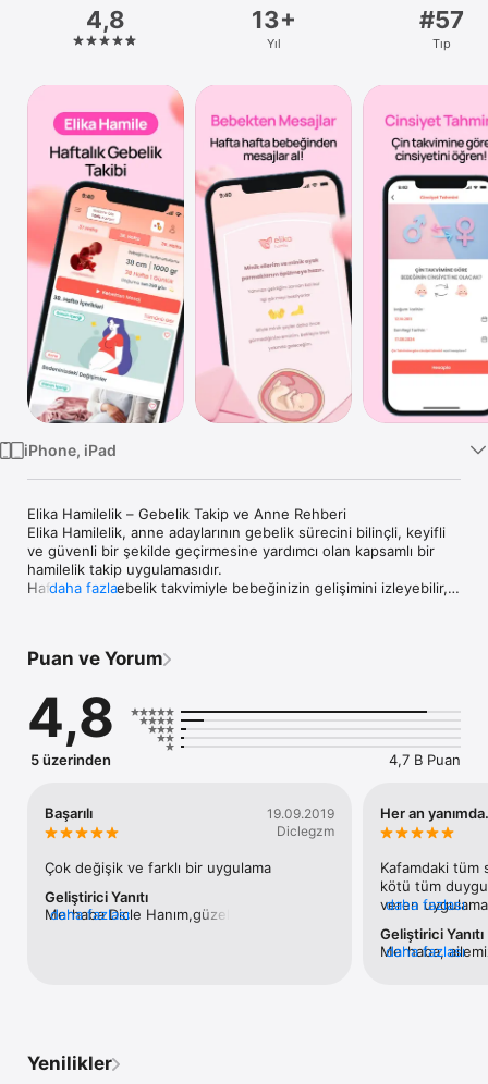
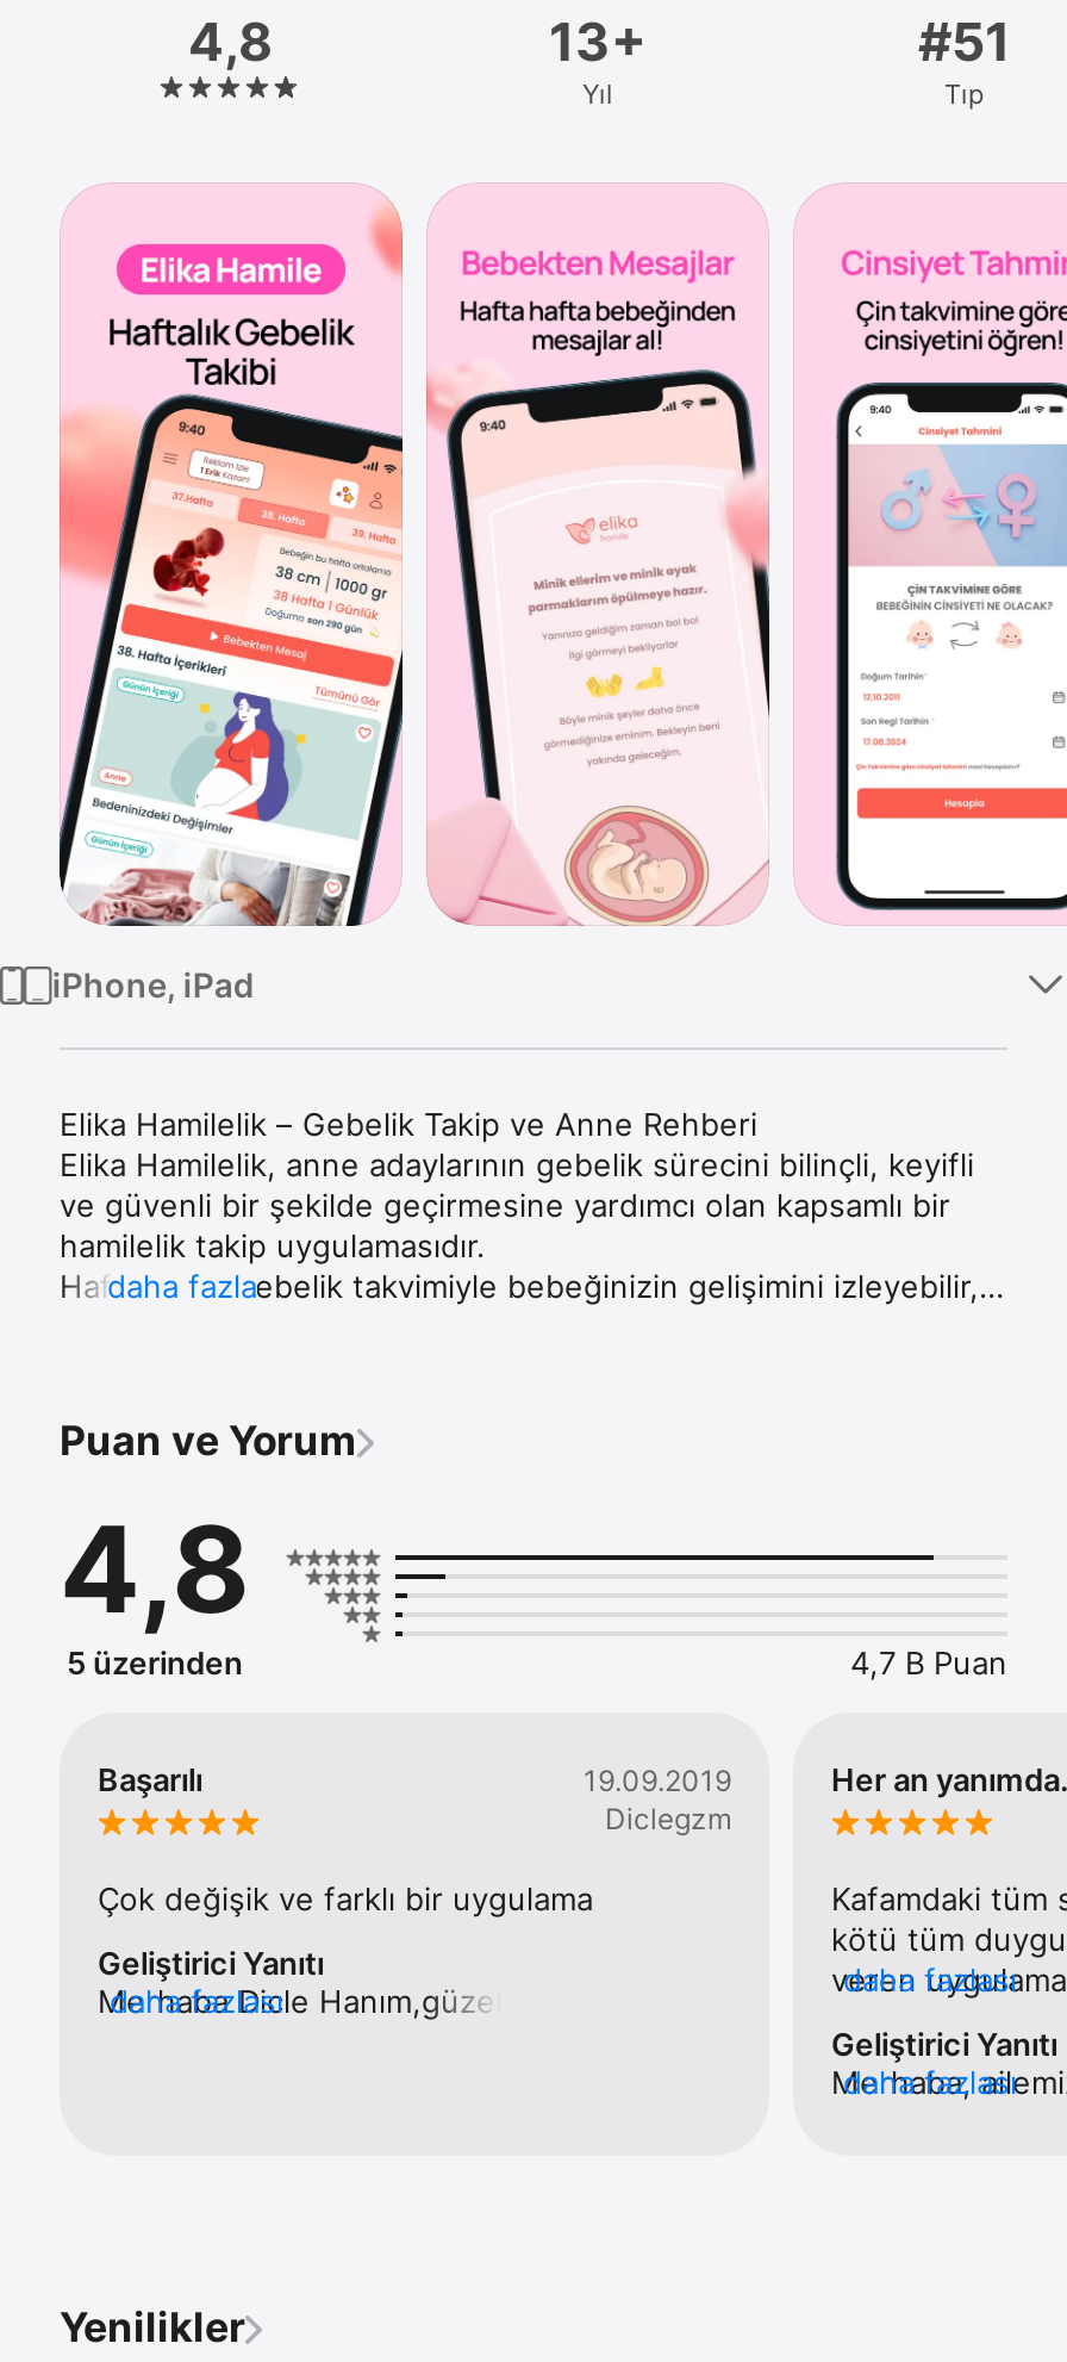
- #57
+ #51
